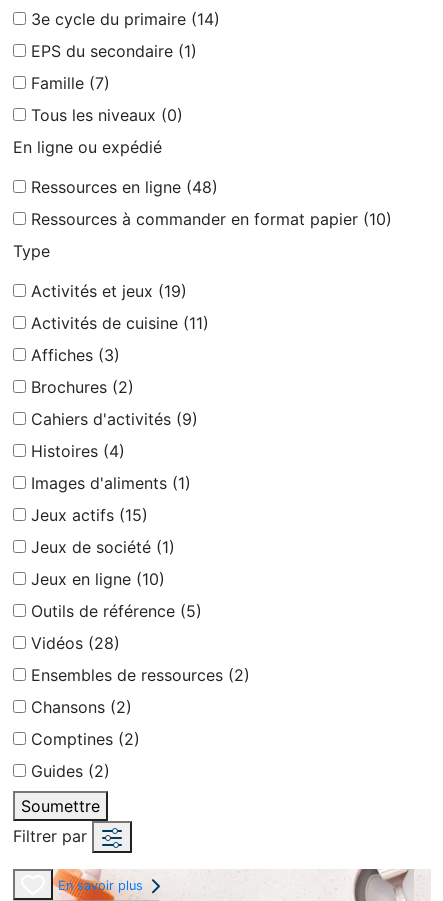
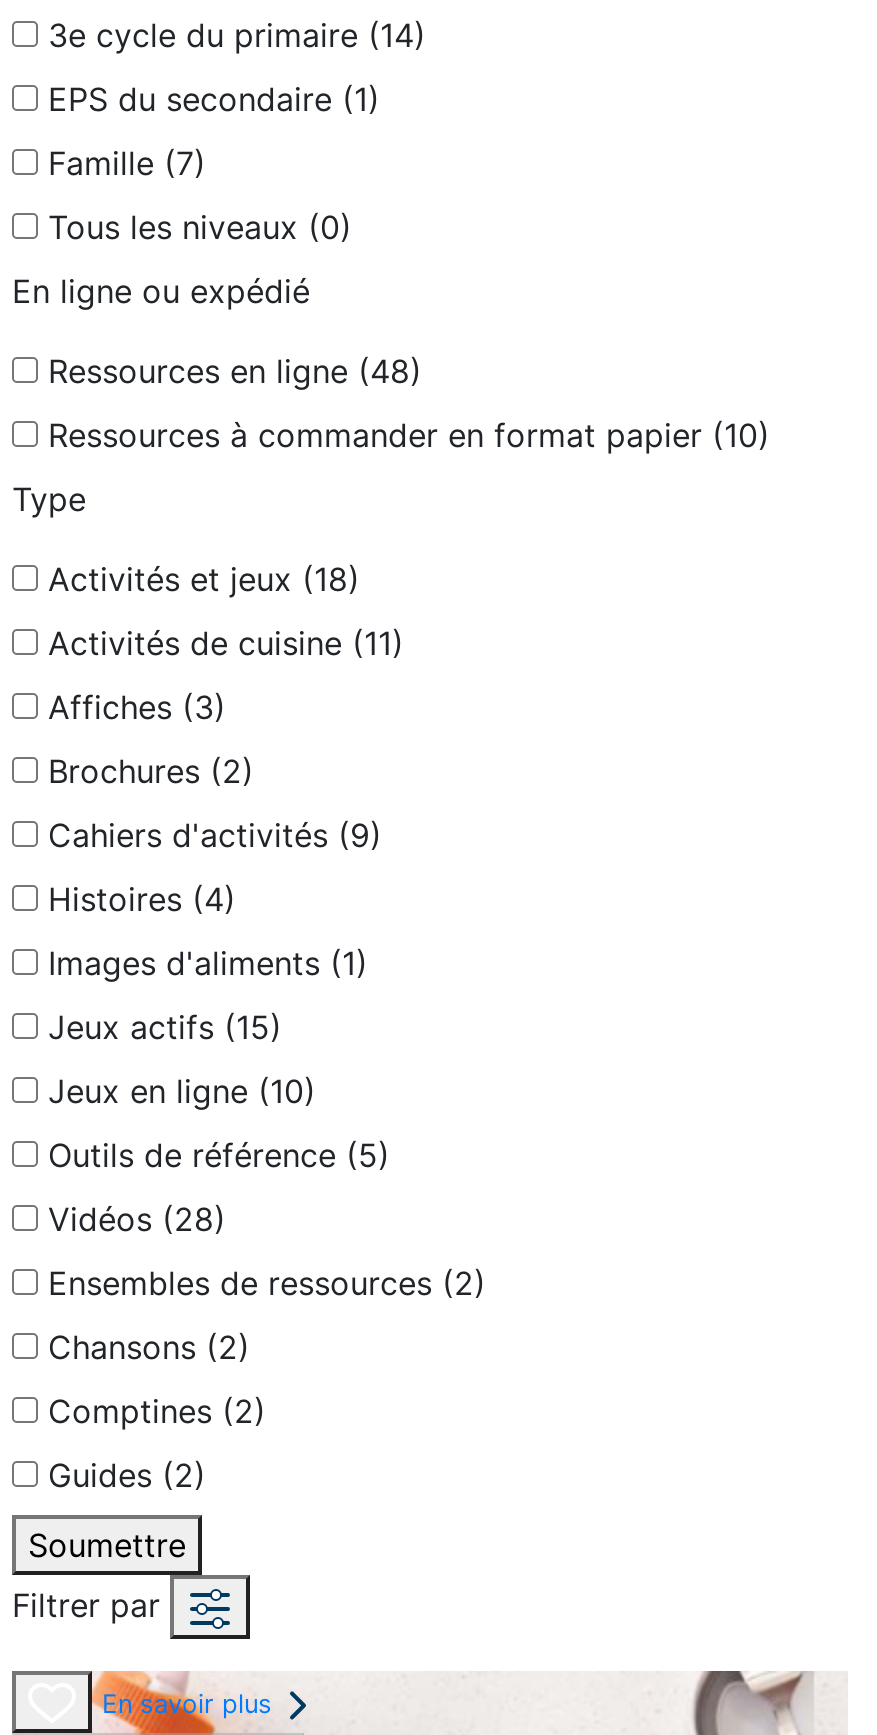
- Activités et jeux (19)
+ Activités et jeux (18)

- Jeux de société (1)
